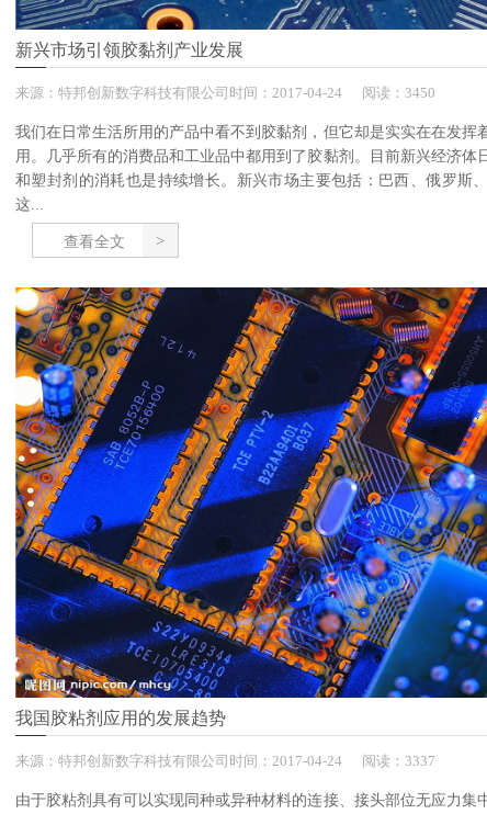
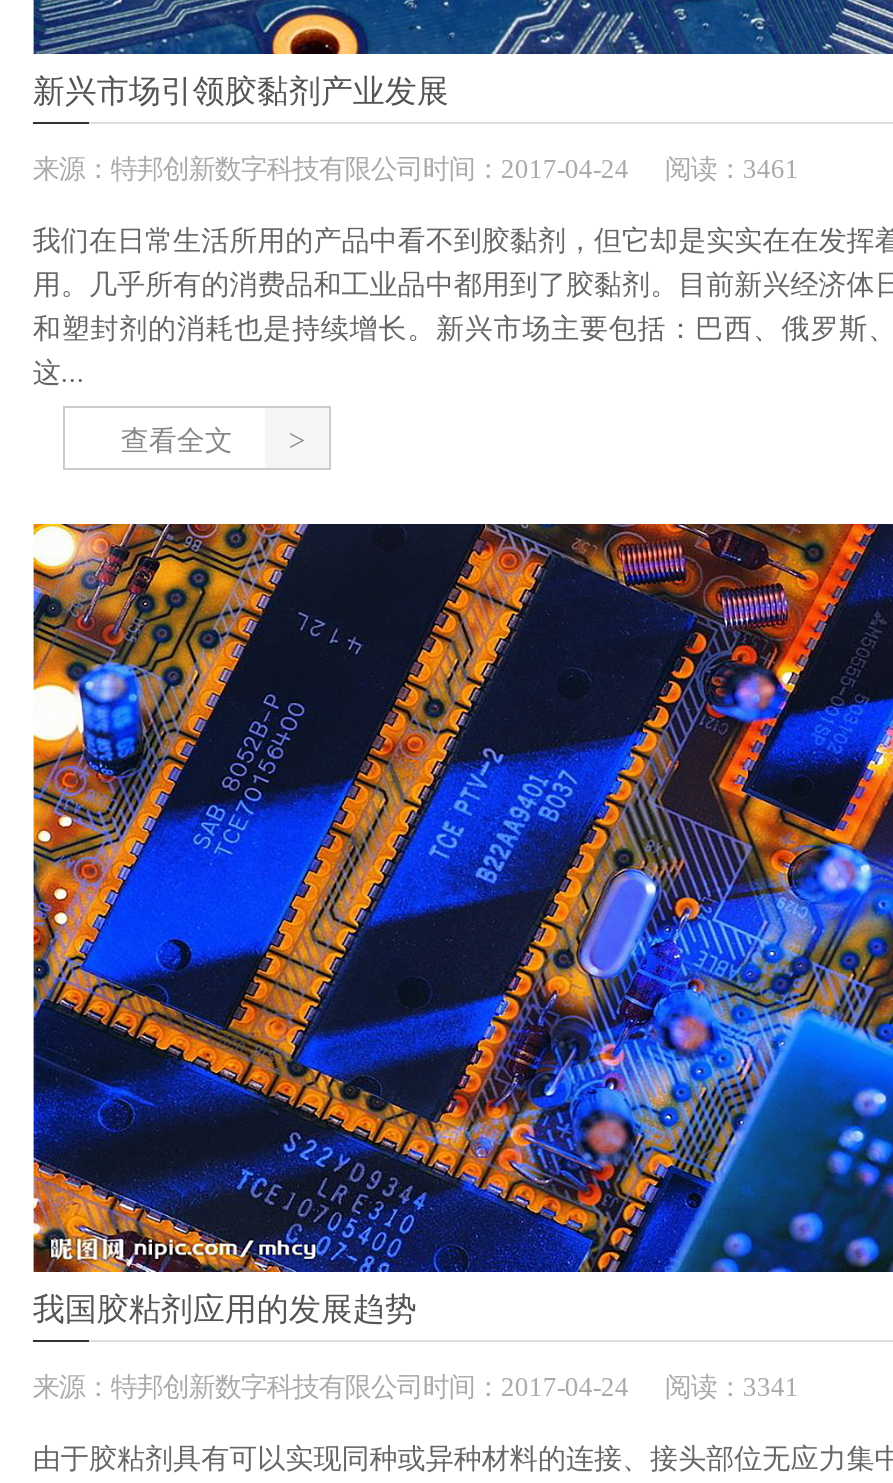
- 来源：特邦创新数字科技有限公司时间：2017-04-24 阅读：3450
+ 来源：特邦创新数字科技有限公司时间：2017-04-24 阅读：3461

- 来源：特邦创新数字科技有限公司时间：2017-04-24 阅读：3337
+ 来源：特邦创新数字科技有限公司时间：2017-04-24 阅读：3341
